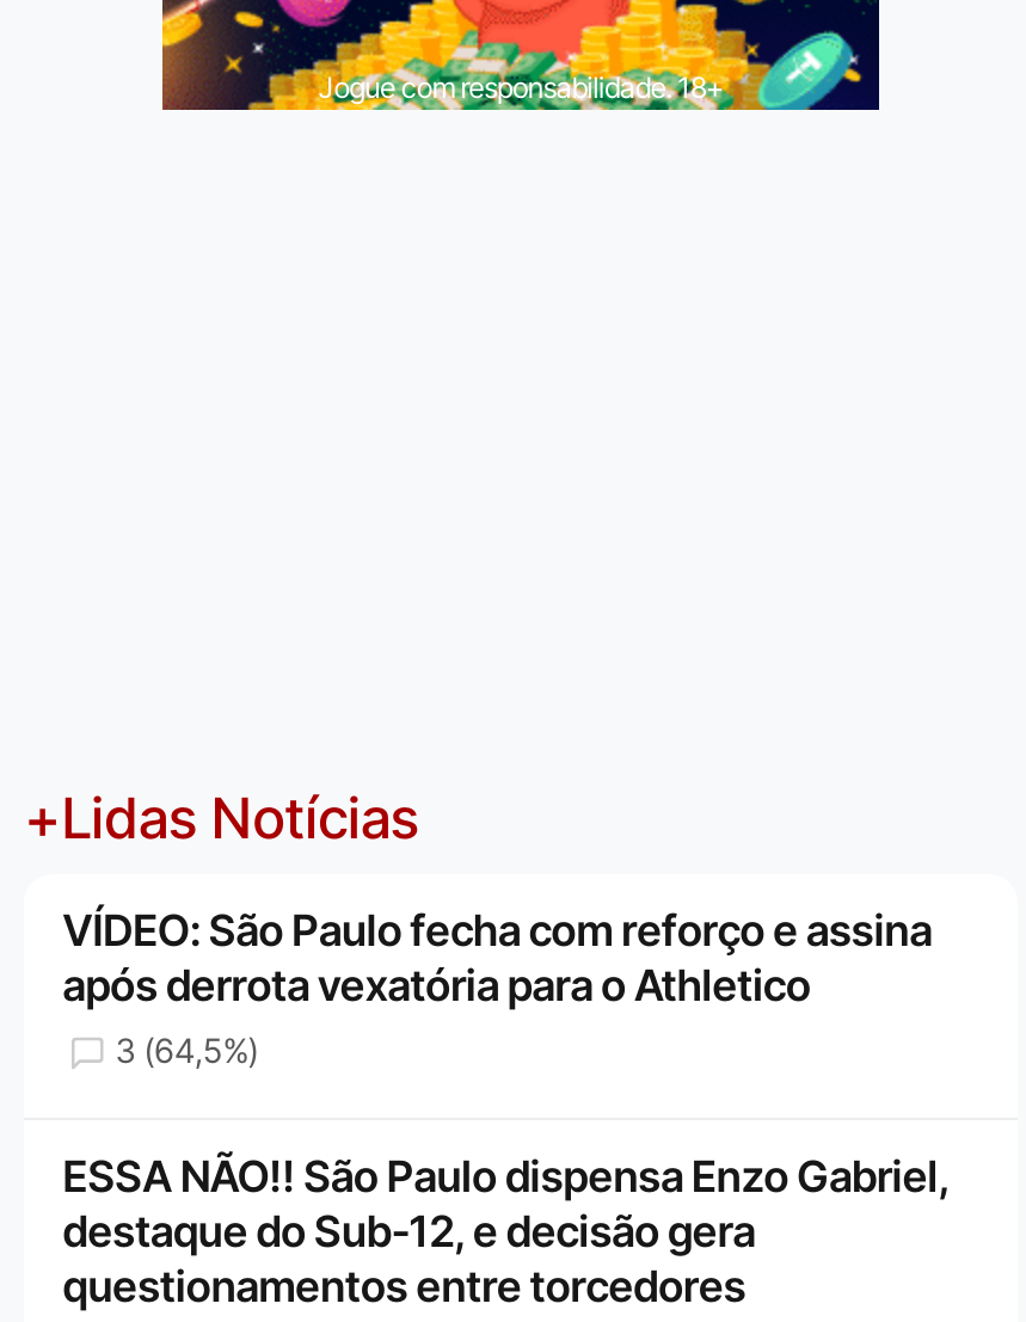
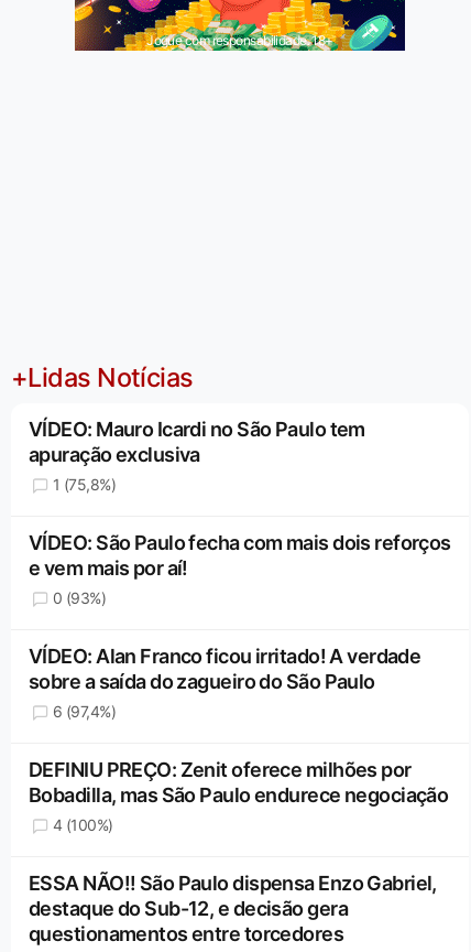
- VÍDEO: São Paulo fecha com reforço e assina
- após derrota vexatória para o Athletico
- 3 (64,5%)
+ VÍDEO: Mauro Icardi no São Paulo tem
+ apuração exclusiva
+ 1 (75,8%)
+ VÍDEO: São Paulo fecha com mais dois reforços
+ e vem mais por aí!
+ 0 (93%)
+ VÍDEO: Alan Franco ficou irritado! A verdade
+ sobre a saída do zagueiro do São Paulo
+ 6 (97,4%)
+ DEFINIU PREÇO: Zenit oferece milhões por
+ Bobadilla, mas São Paulo endurece negociação
+ 4 (100%)
